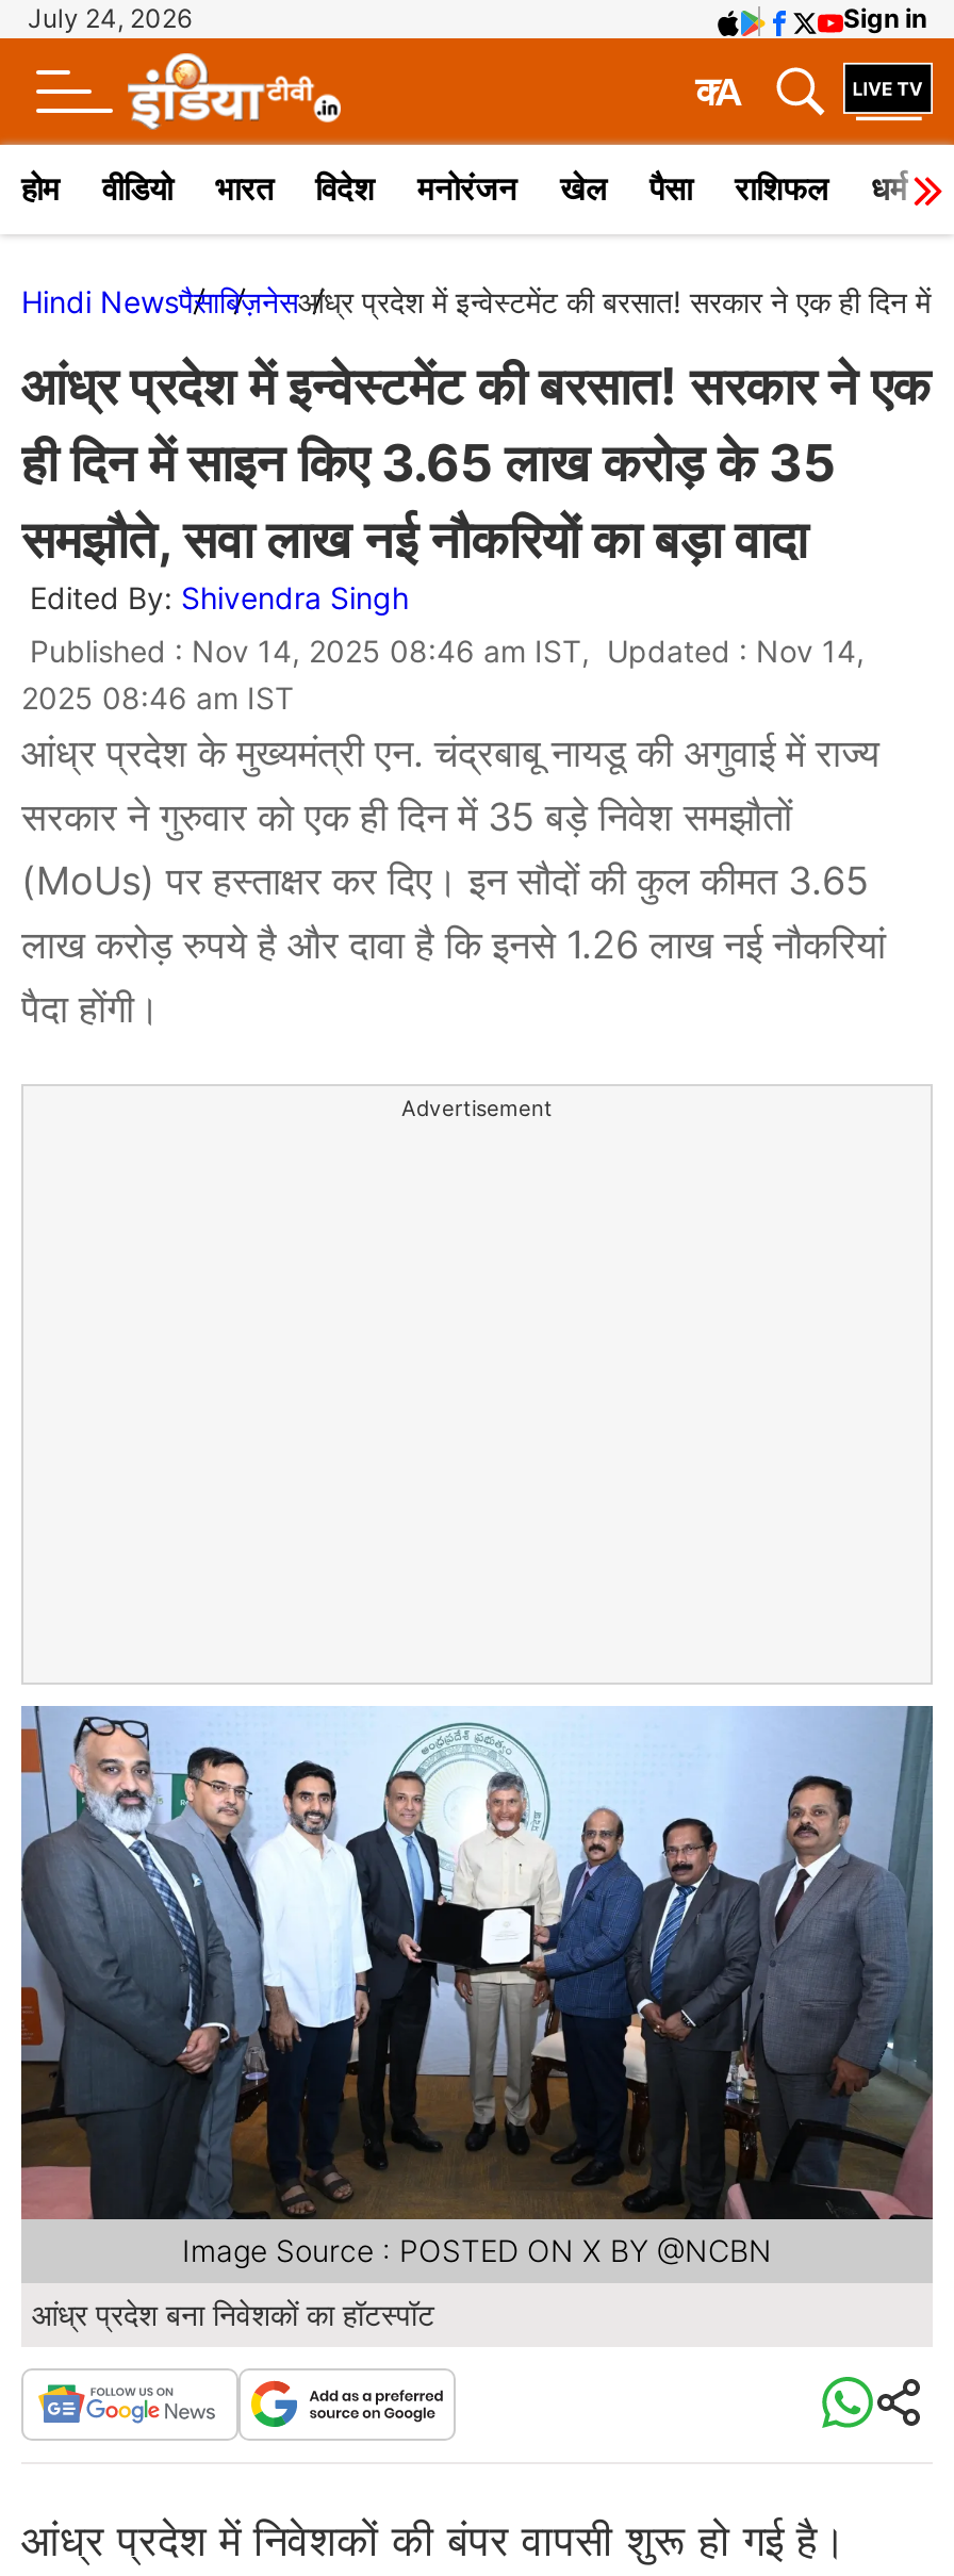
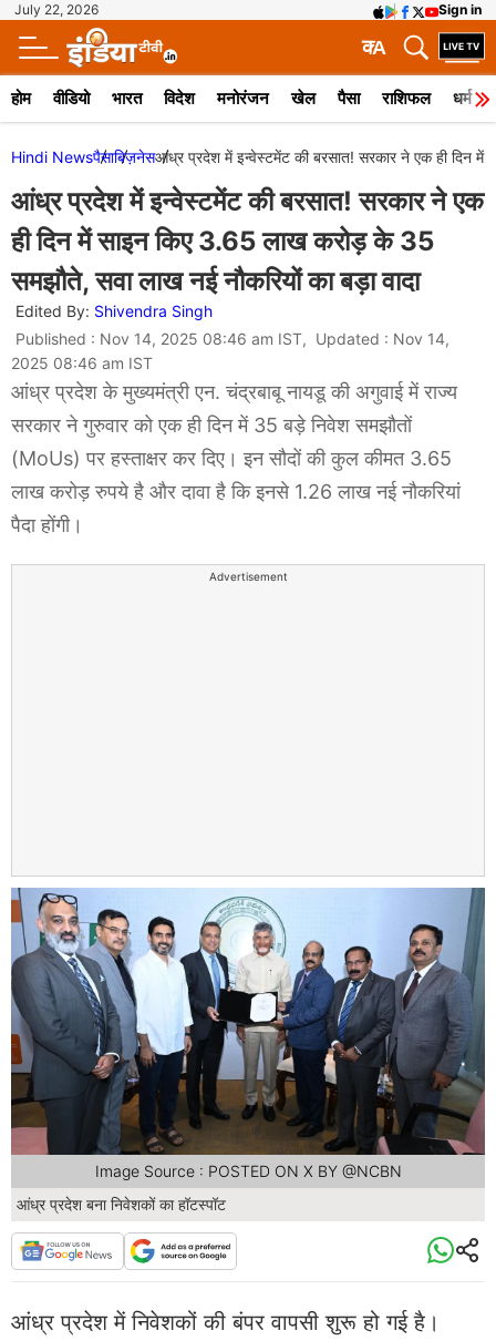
- July 24, 2026
+ July 22, 2026
